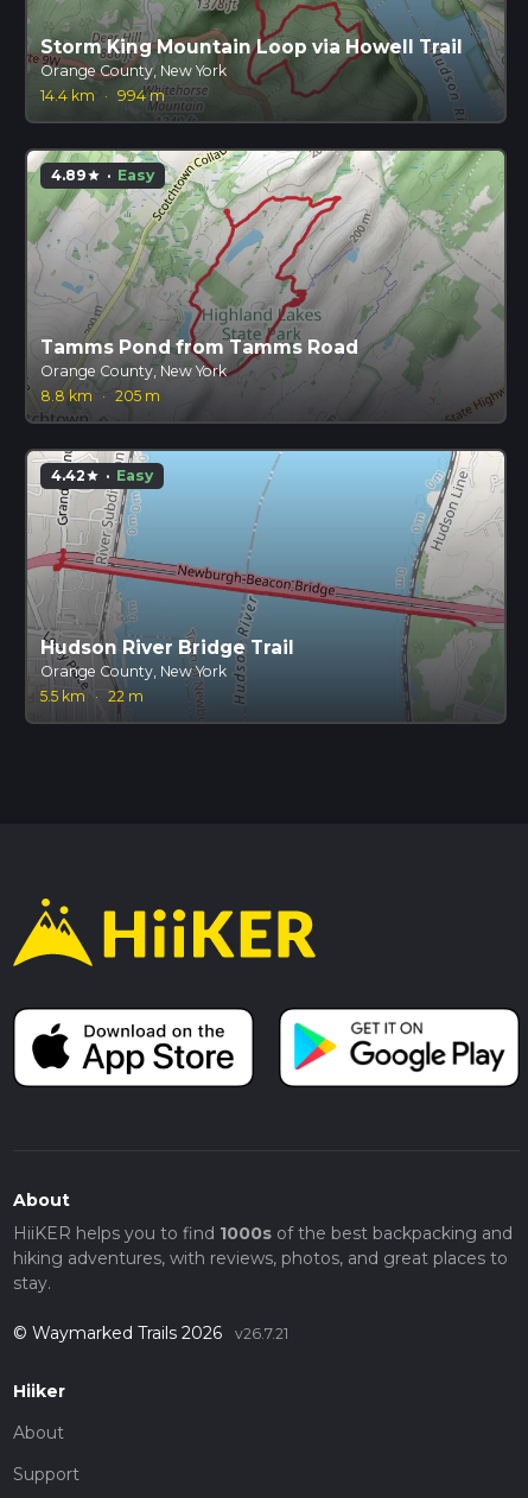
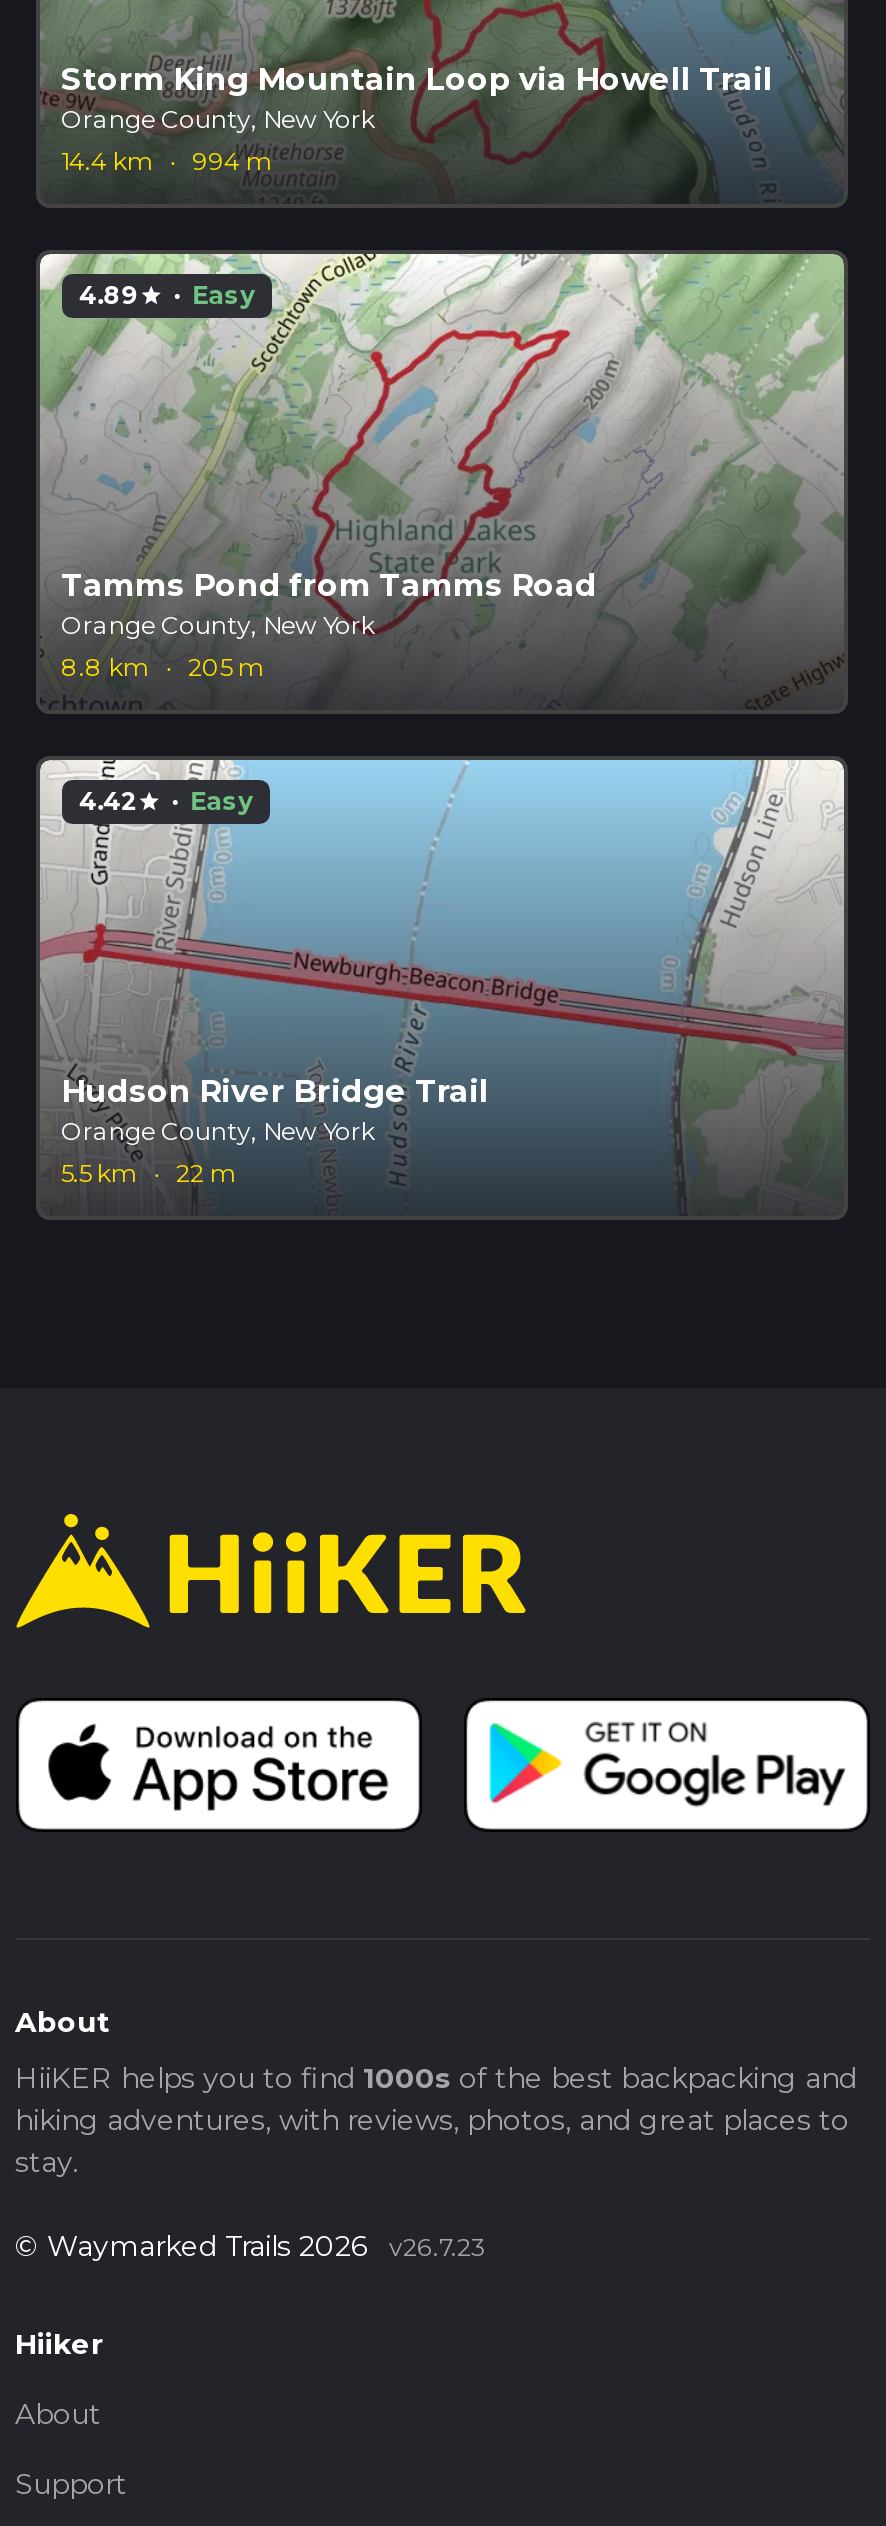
- © Waymarked Trails 2026 v26.7.21
+ © Waymarked Trails 2026 v26.7.23
